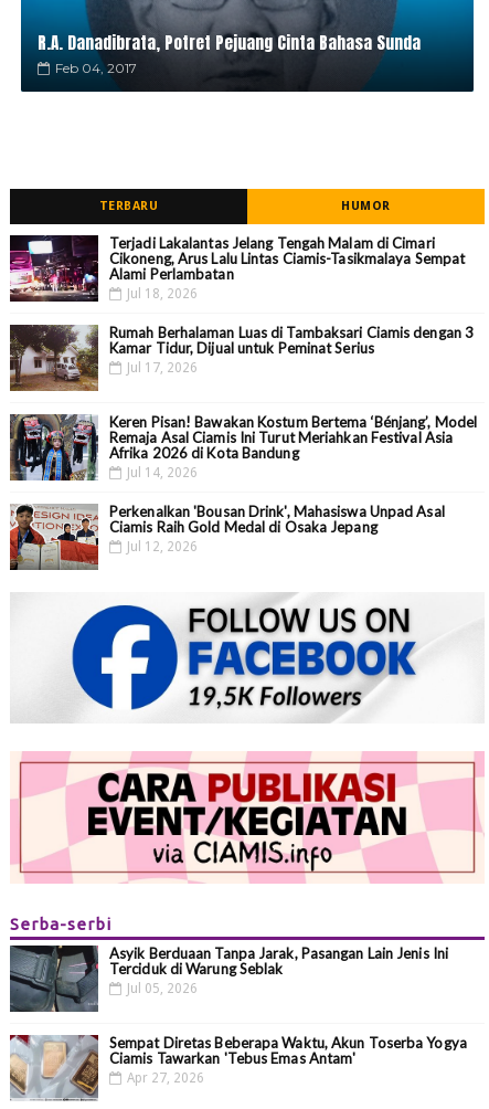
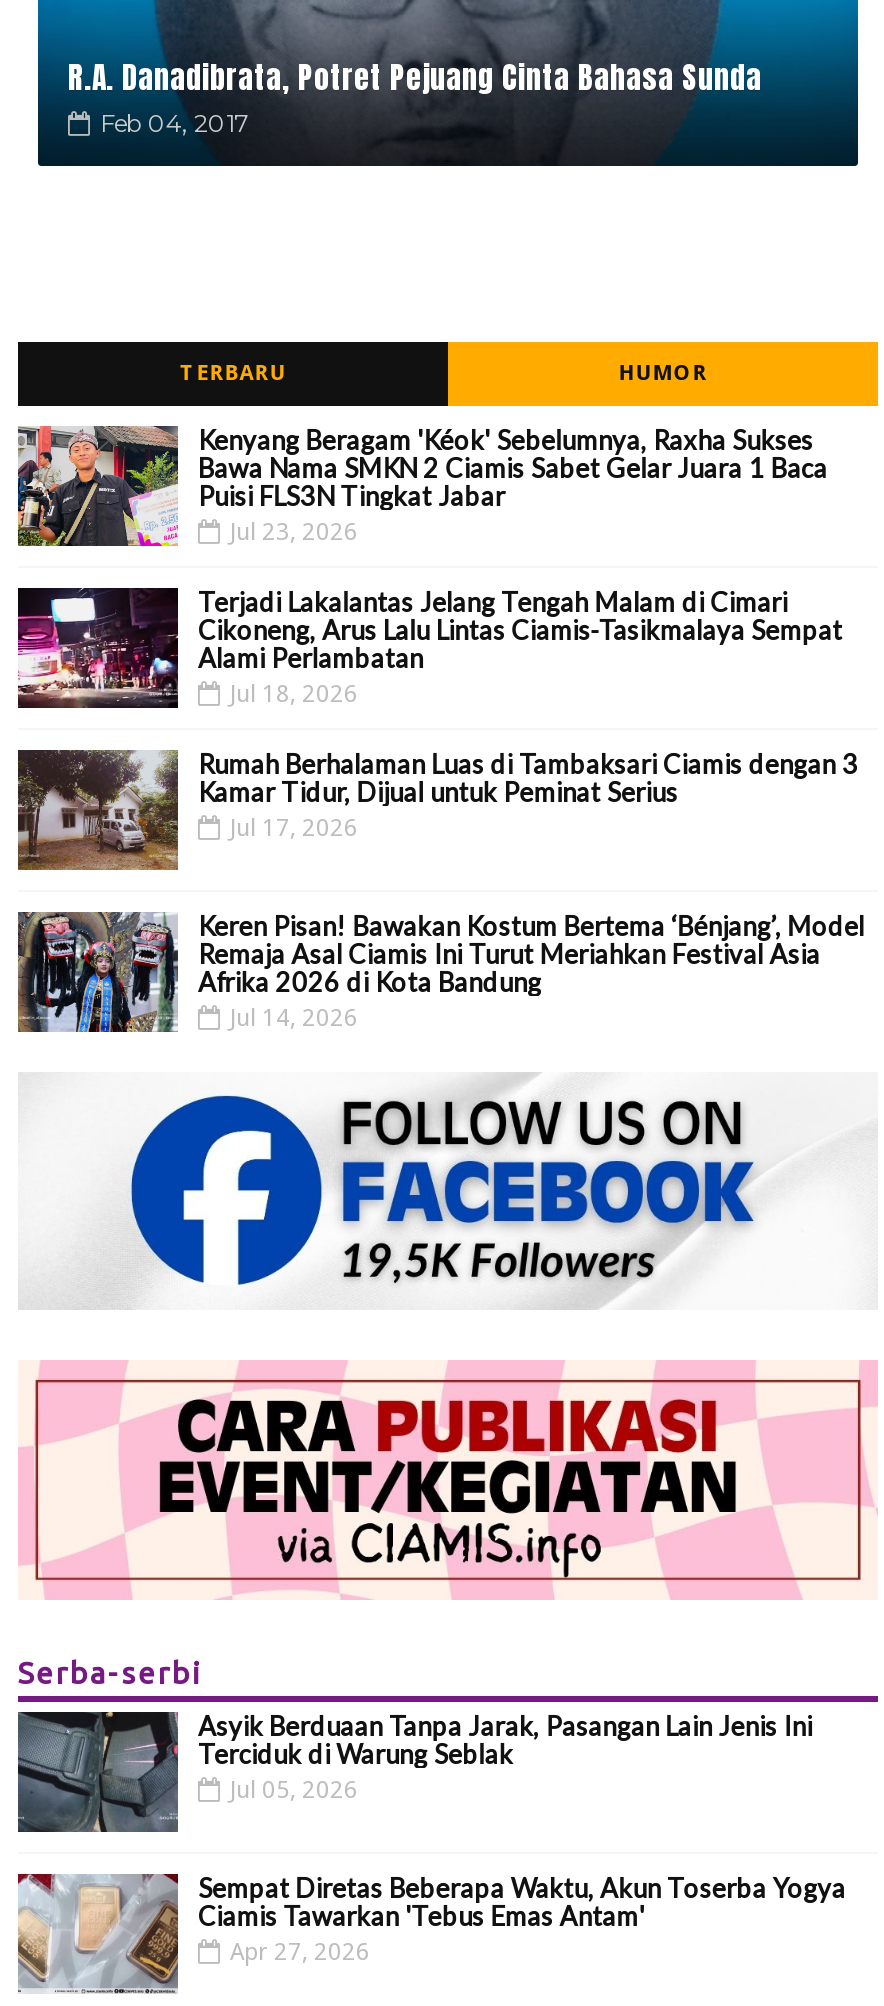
+ [image]
+ Kenyang Beragam 'Kéok' Sebelumnya, Raxha Sukses
+ Bawa Nama SMKN 2 Ciamis Sabet Gelar Juara 1 Baca
+ Puisi FLS3N Tingkat Jabar
+ Jul 23, 2026

moved down: [image] | Terjadi Lakalantas Jelang Tengah Malam di Cimari | Cikoneng, Arus Lalu Lintas Ciamis-Tasikmalaya Sempat | ... | Afrika 2026 di Kota Bandung | Jul 14, 2026

- [image]
- Perkenalkan 'Bousan Drink', Mahasiswa Unpad Asal
- Ciamis Raih Gold Medal di Osaka Jepang
- Jul 12, 2026
